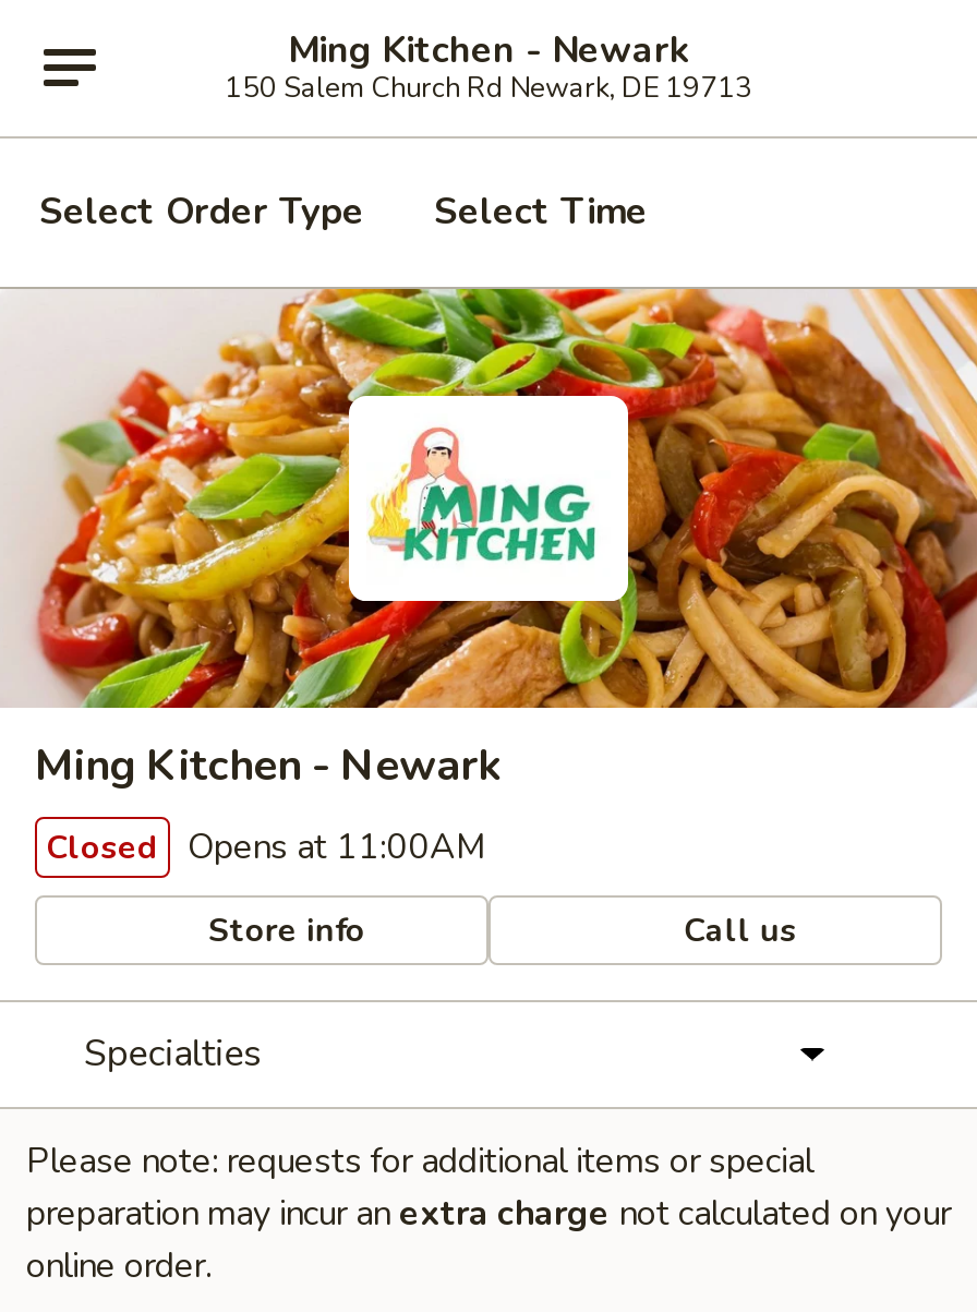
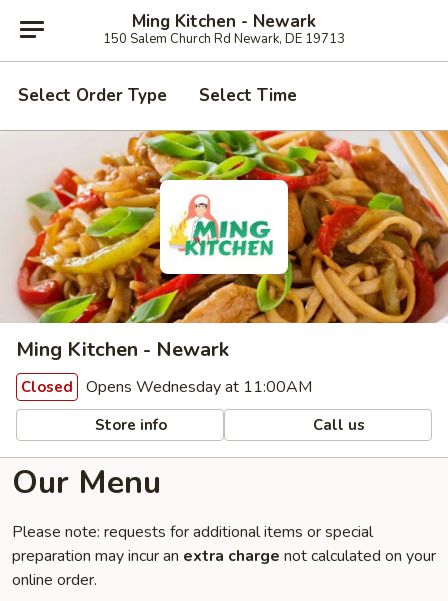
- Closed Opens at 11:00AM
+ Closed Opens Wednesday at 11:00AM

- Specialties
+ Our Menu
